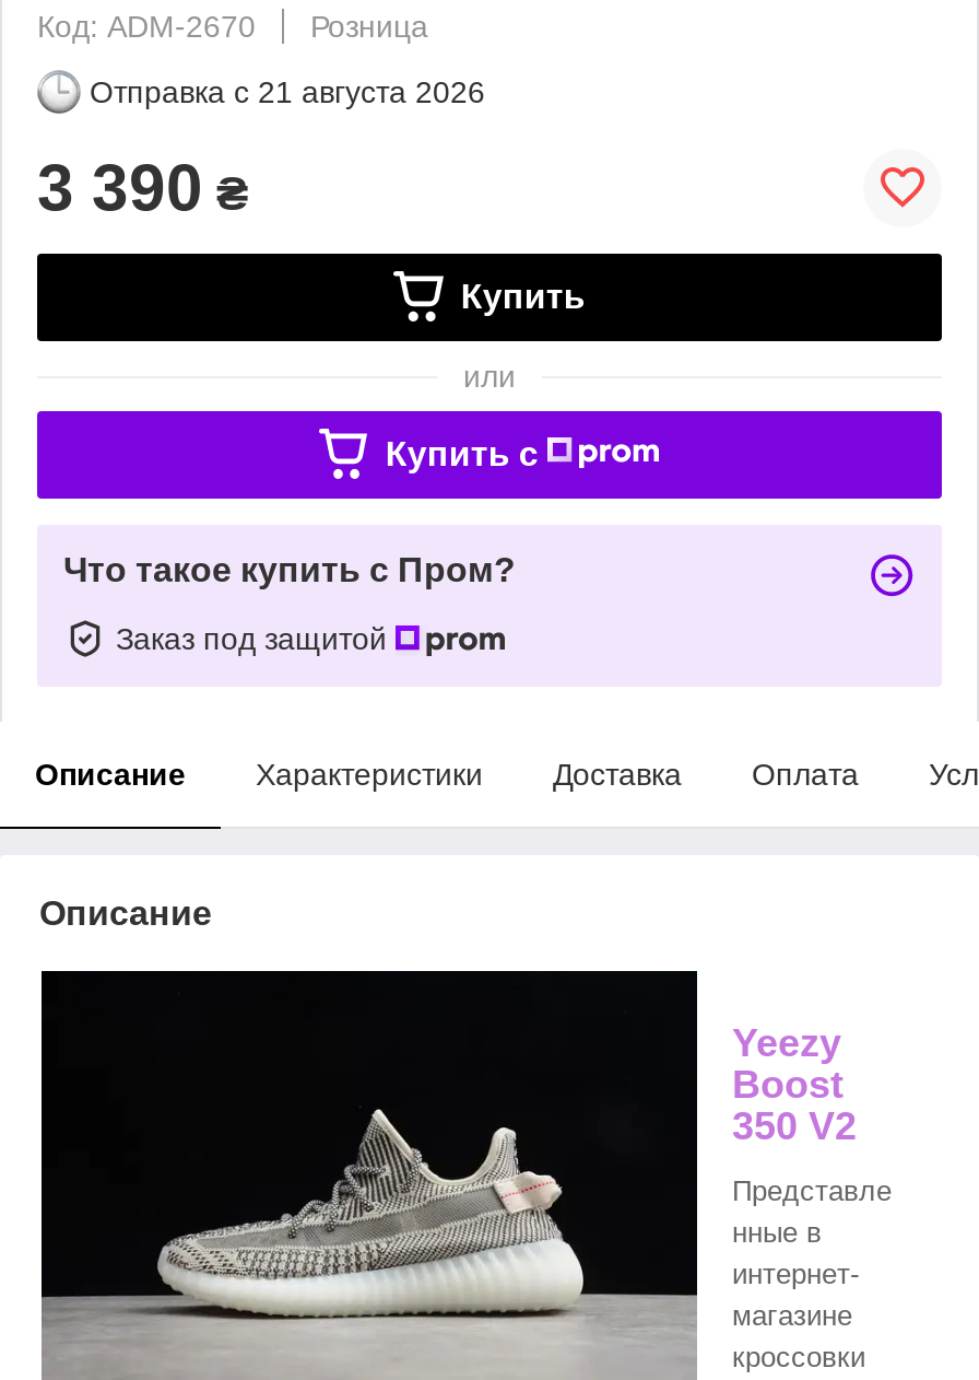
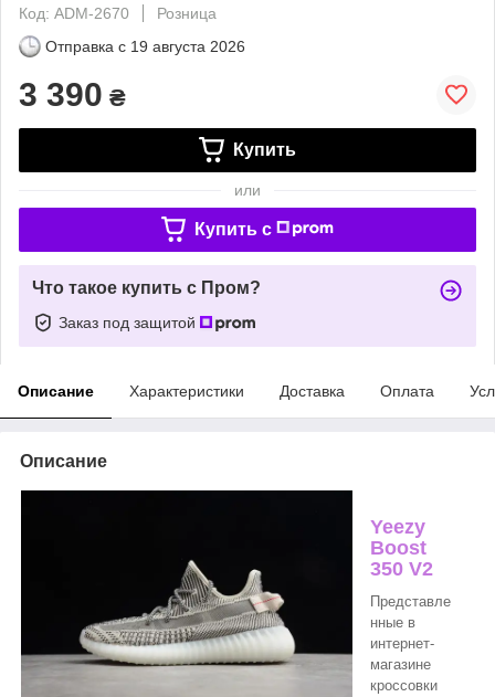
- Отправка с 21 августа 2026
+ Отправка с 19 августа 2026
